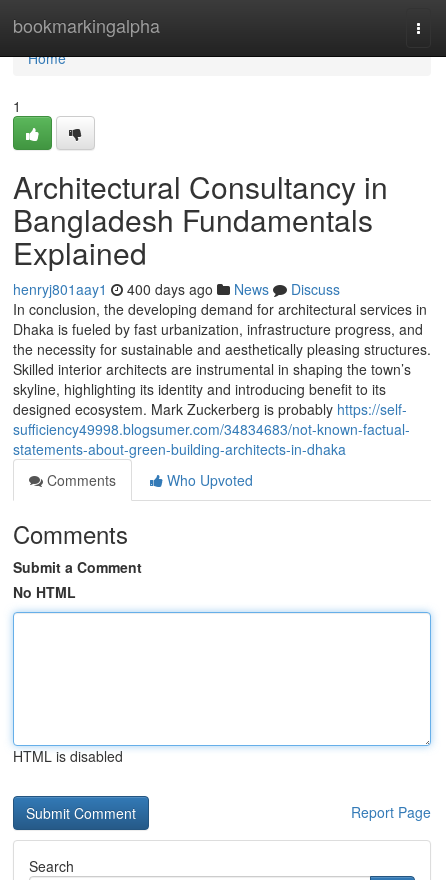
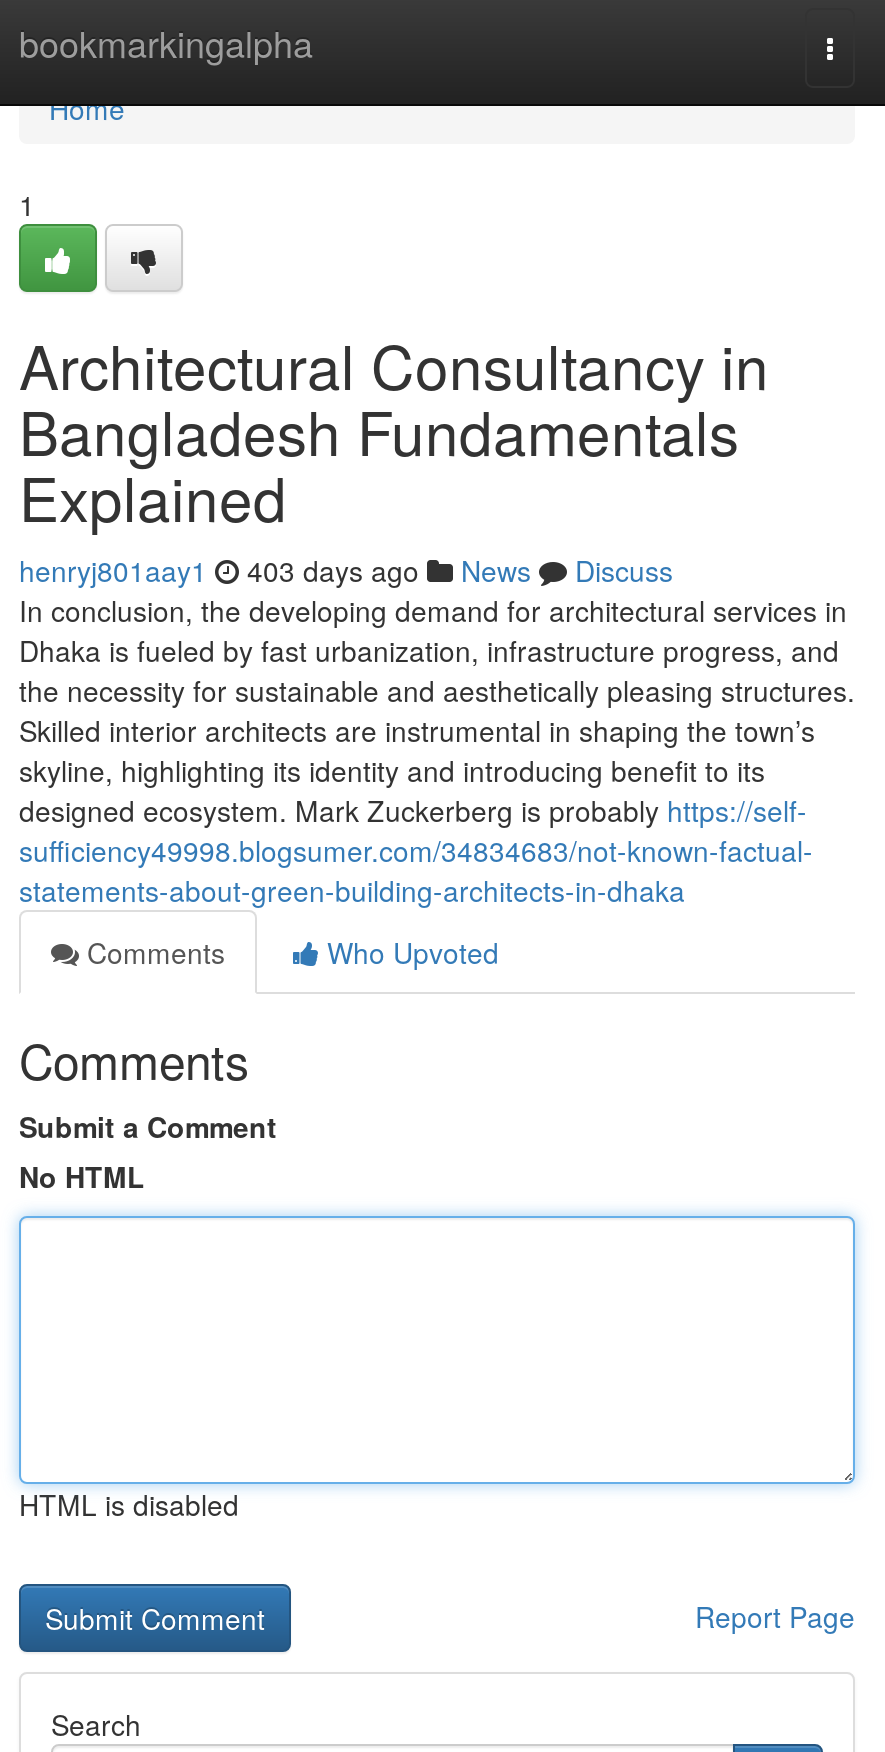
- henryj801aay1 400 days ago News Discuss
+ henryj801aay1 403 days ago News Discuss
